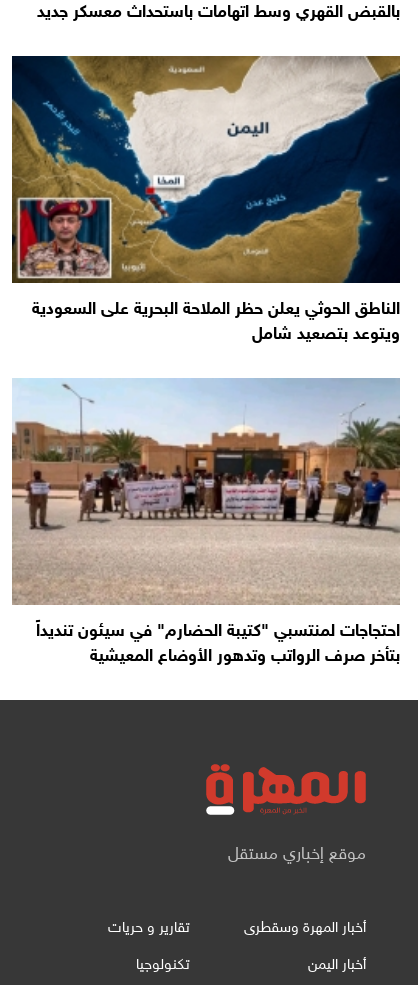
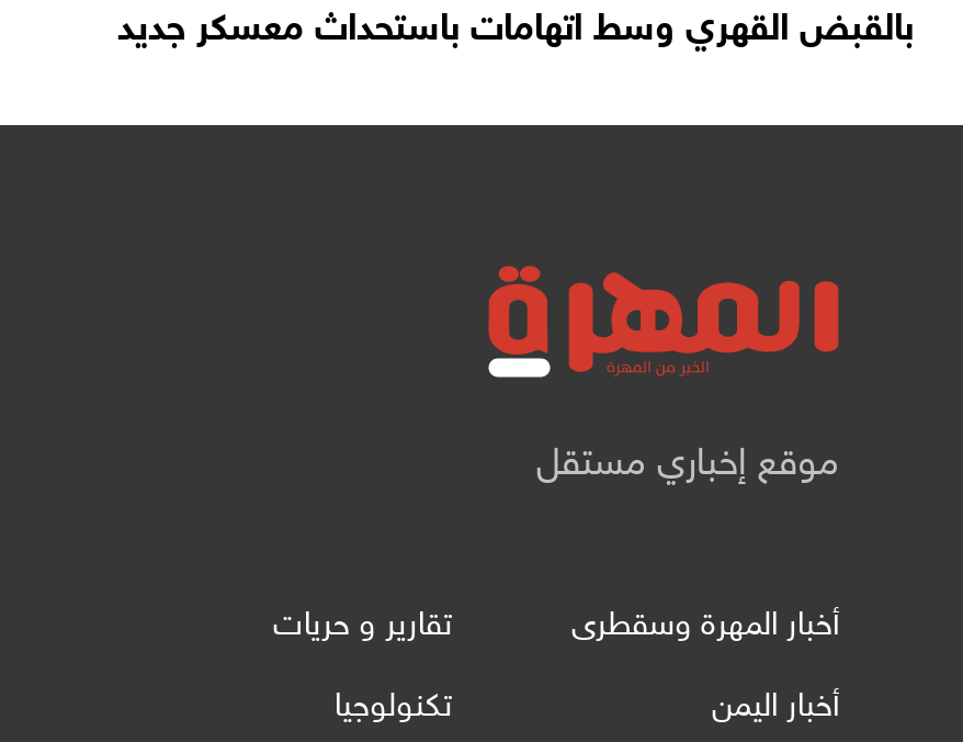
- [image]
- الناطق الحوثي يعلن حظر الملاحة البحرية على السعودية
- ويتوعد بتصعيد شامل

- [image]
- احتجاجات لمنتسبي "كتيبة الحضارم" في سيئون تنديداً
- بتأخر صرف الرواتب وتدهور الأوضاع المعيشية
